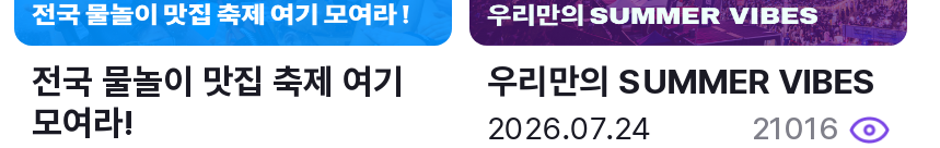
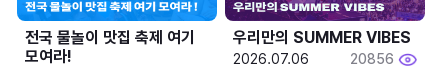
- 2026.07.24
+ 2026.07.06

- 21016
+ 20856
